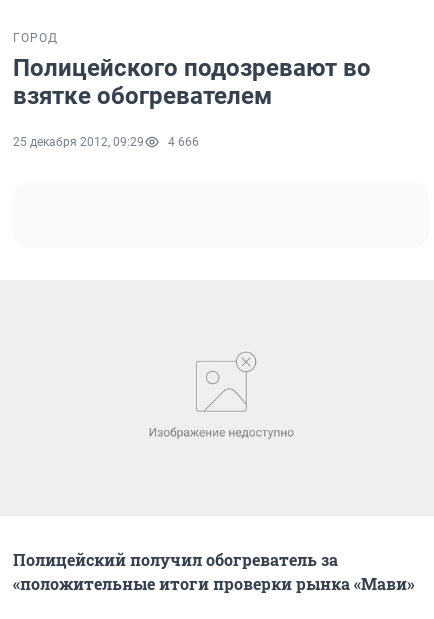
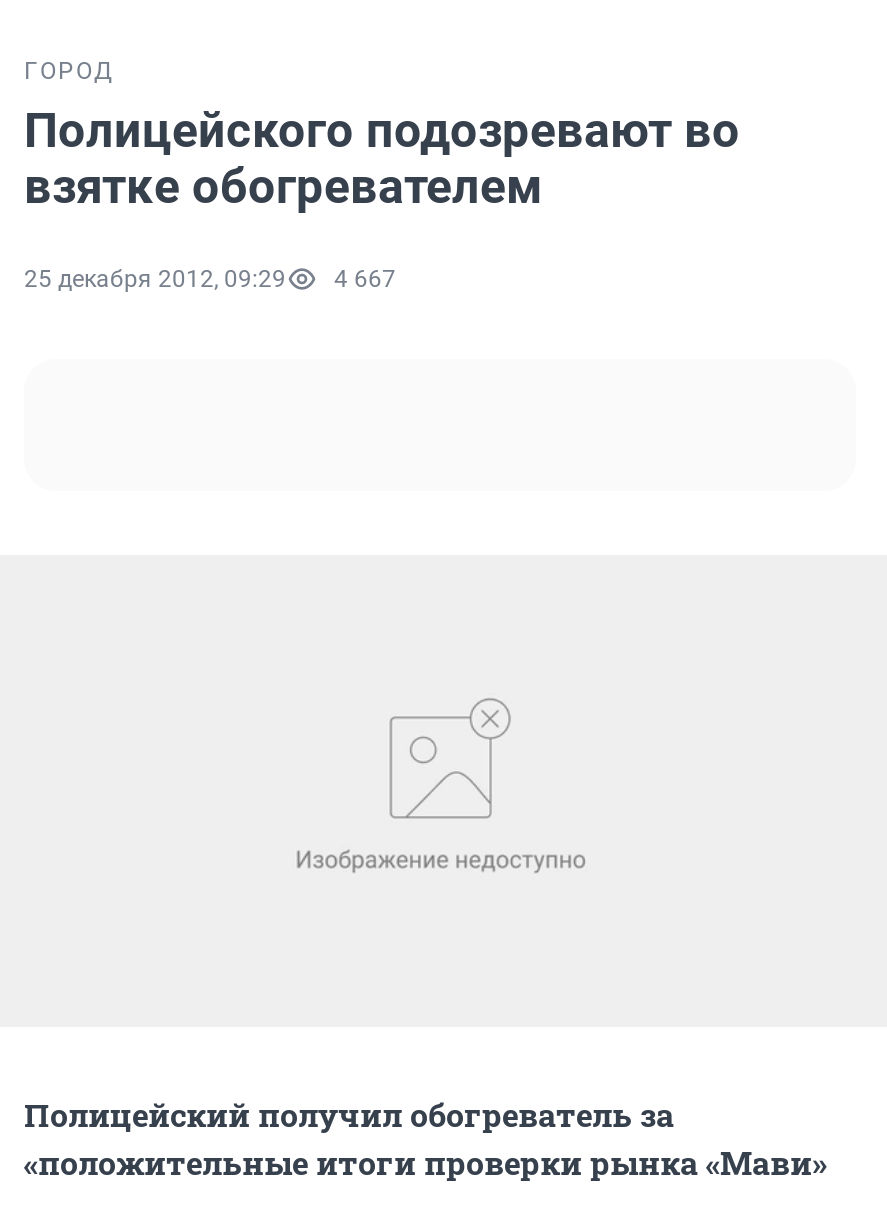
- 25 декабря 2012, 09:29 4 666
+ 25 декабря 2012, 09:29 4 667
